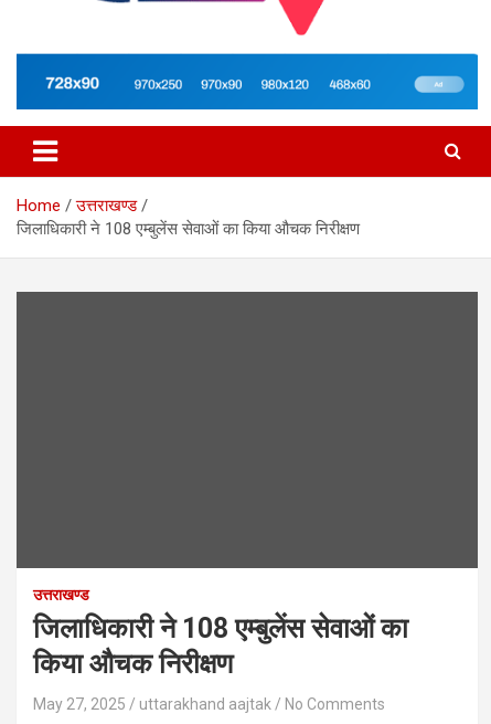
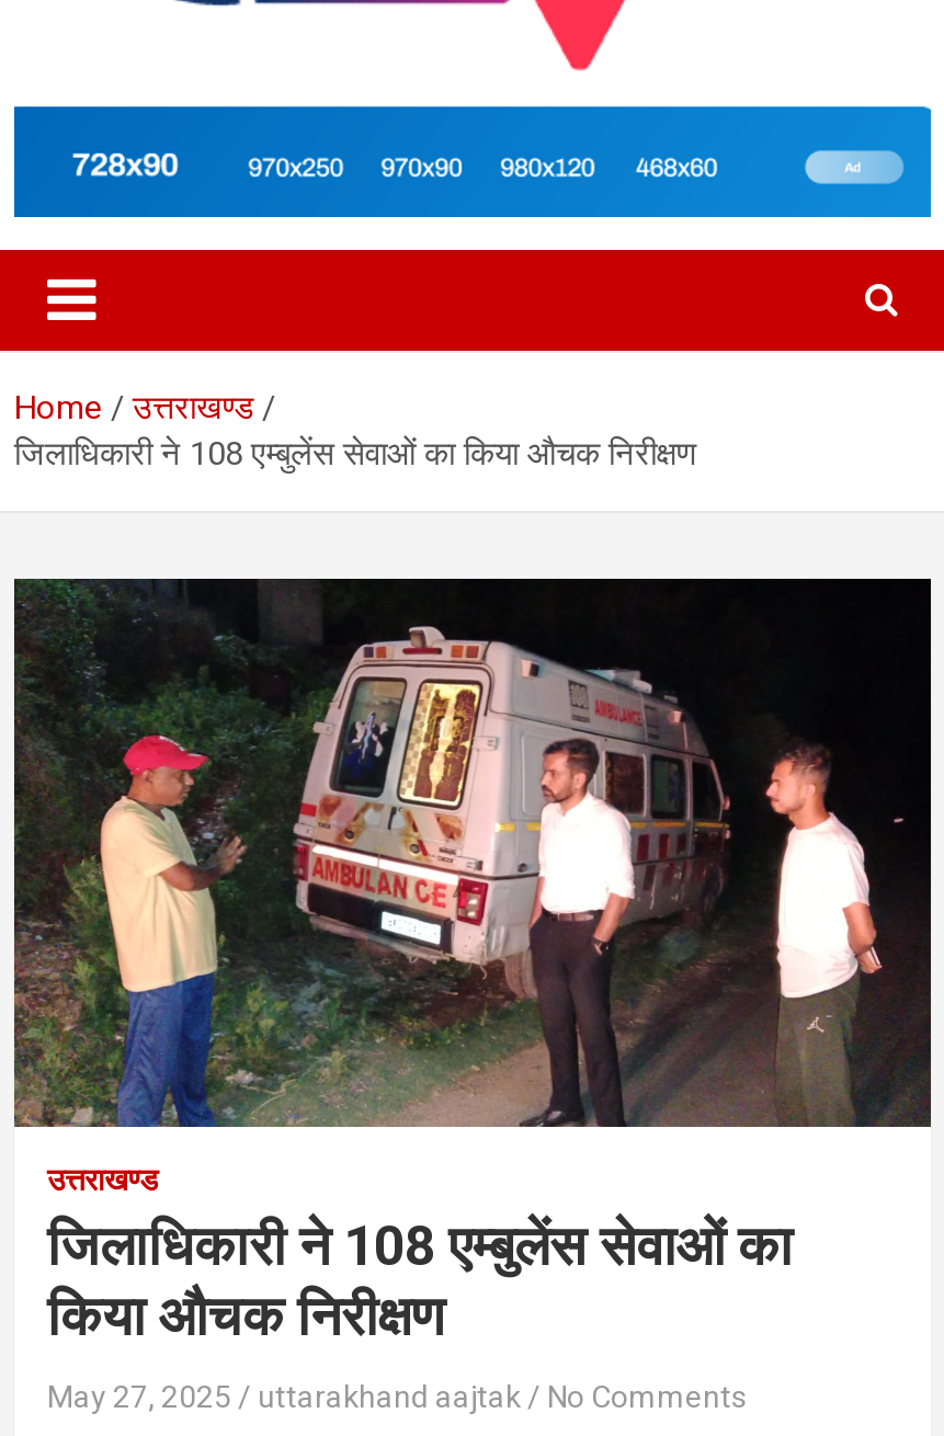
+ [image]
